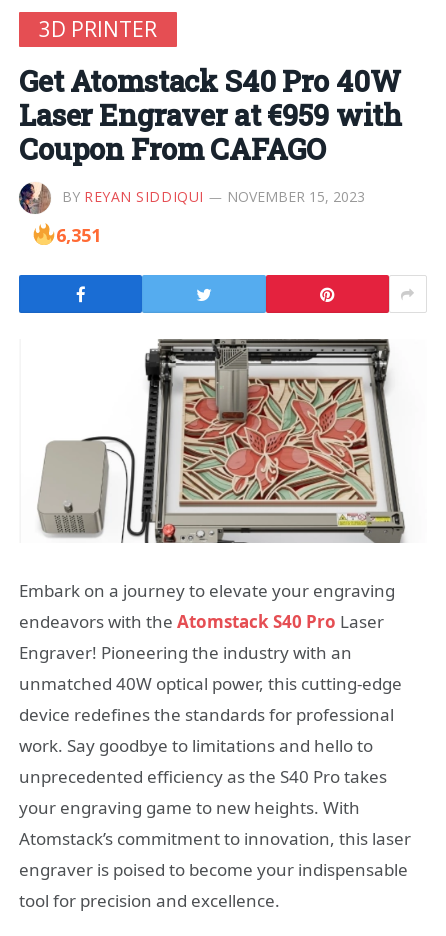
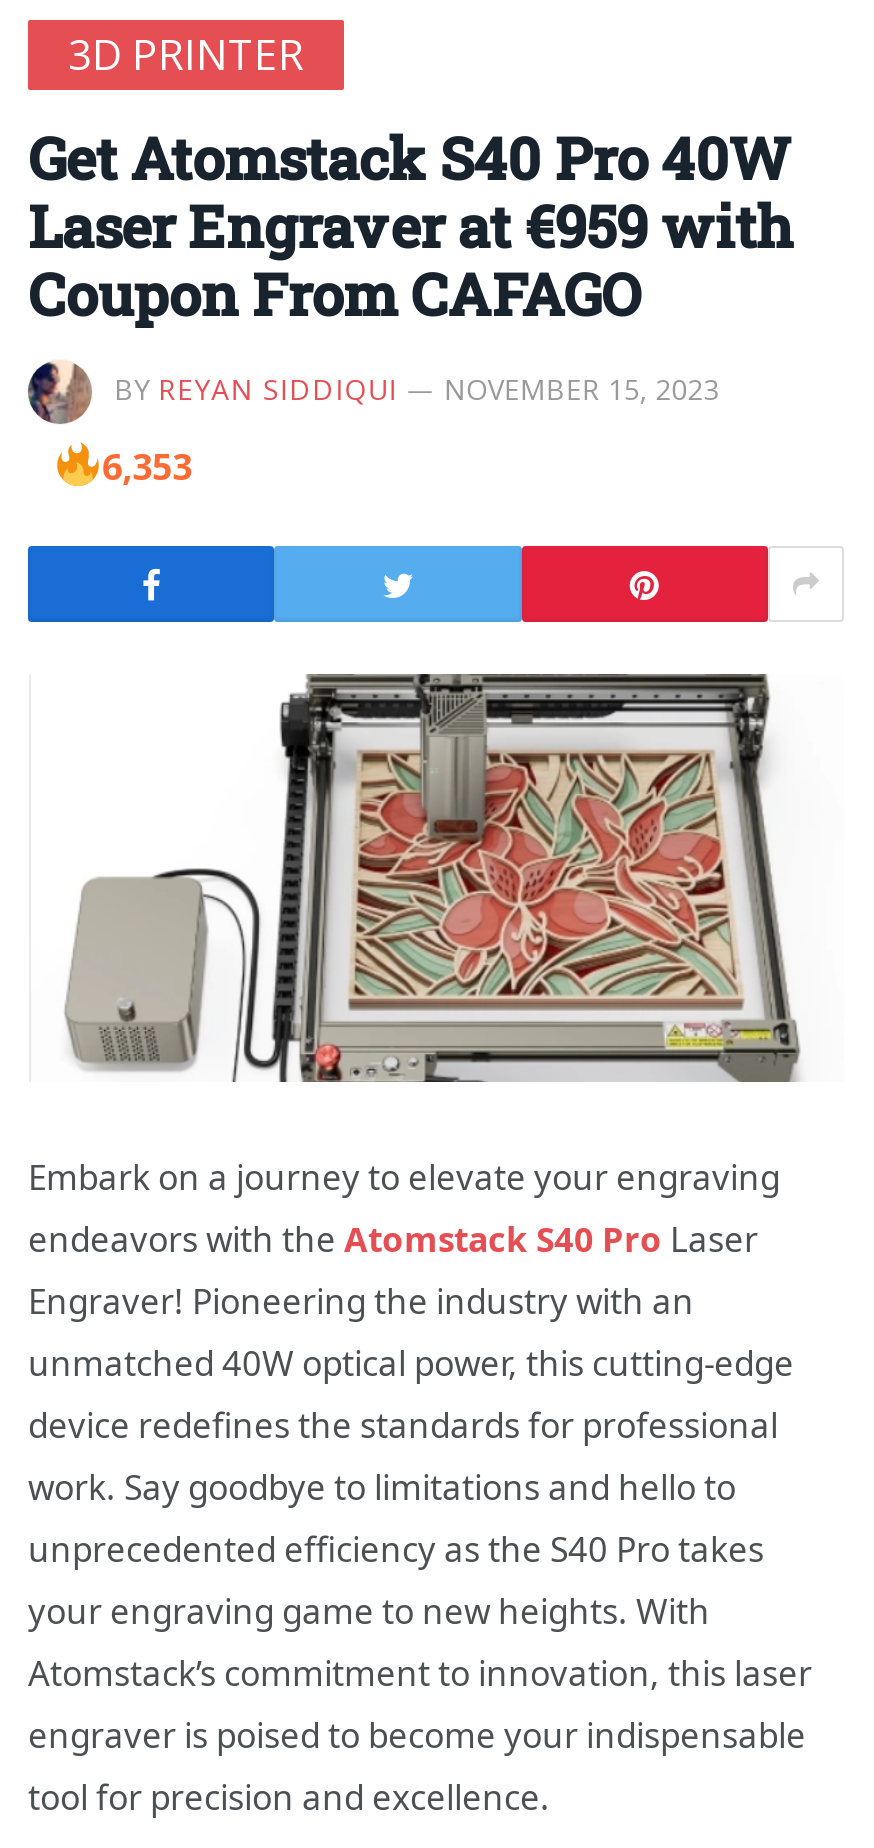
- 6,351
+ 6,353
